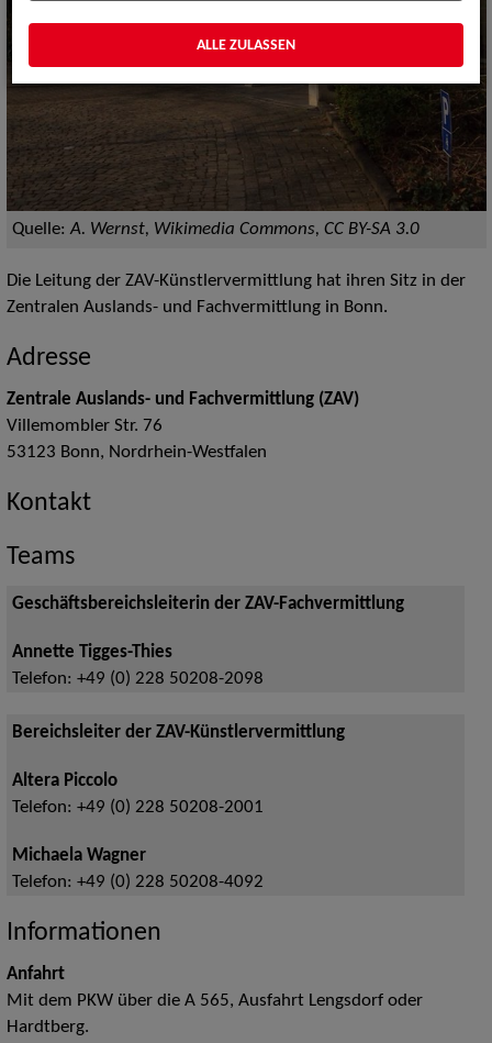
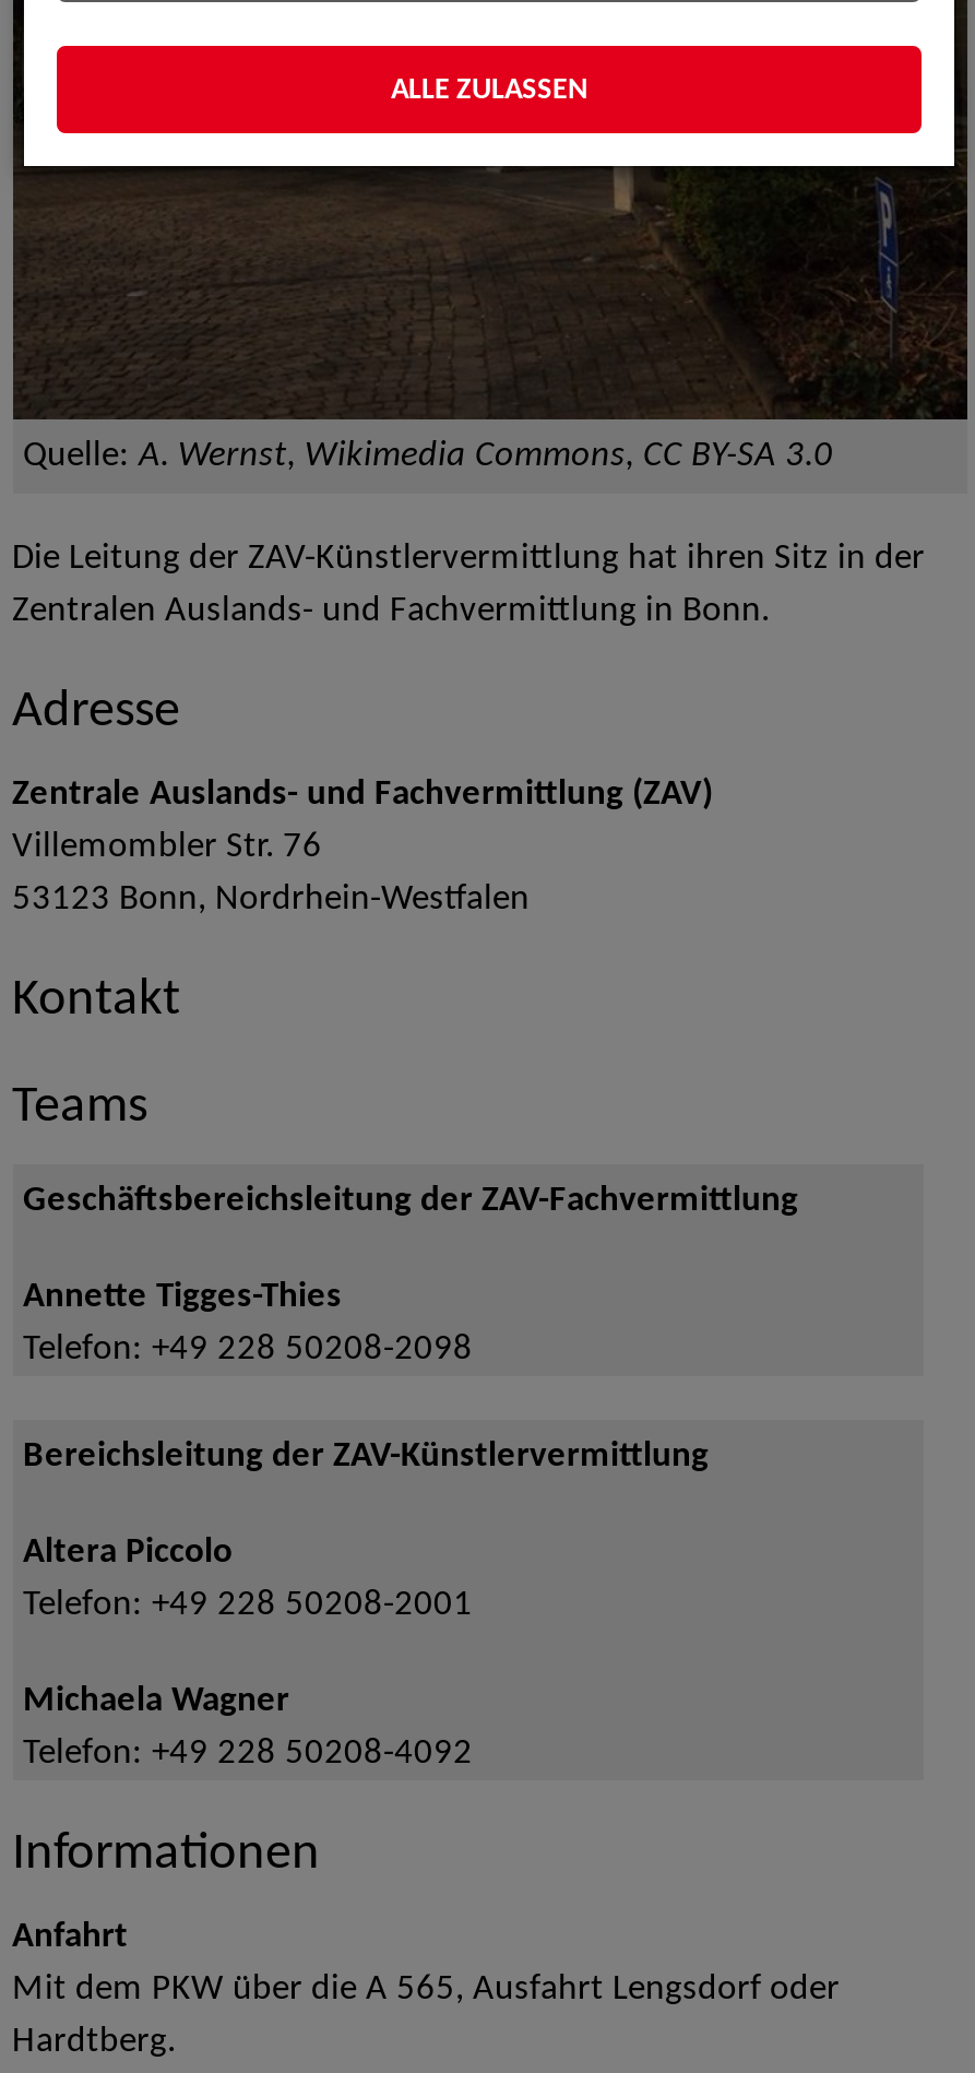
- Geschäftsbereichsleiterin der ZAV-Fachvermittlung
+ Geschäftsbereichsleitung der ZAV-Fachvermittlung

- Telefon: +49 (0) 228 50208-2098
+ Telefon: +49 228 50208-2098

- Bereichsleiter der ZAV-Künstlervermittlung
+ Bereichsleitung der ZAV-Künstlervermittlung

- Telefon: +49 (0) 228 50208-2001
+ Telefon: +49 228 50208-2001

- Telefon: +49 (0) 228 50208-4092
+ Telefon: +49 228 50208-4092
